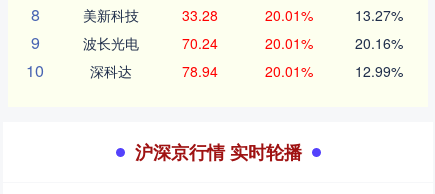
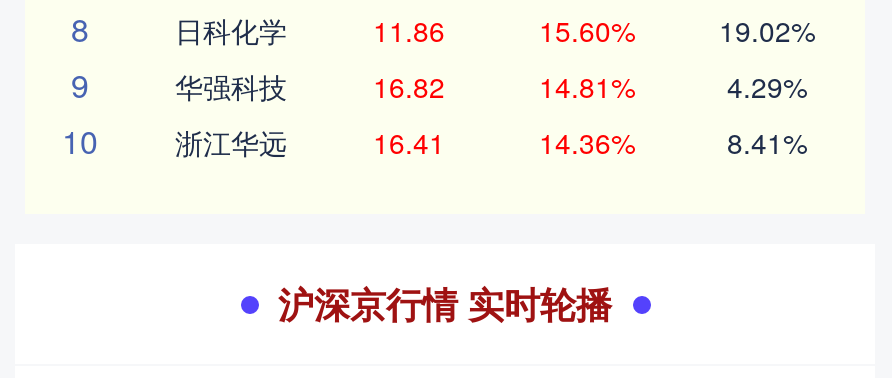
- 美新科技
- 33.28
- 20.01%
- 13.27%
+ 日科化学
+ 11.86
+ 15.60%
+ 19.02%

- 波长光电
- 70.24
- 20.01%
- 20.16%
+ 华强科技
+ 16.82
+ 14.81%
+ 4.29%

- 深科达
- 78.94
- 20.01%
- 12.99%
+ 浙江华远
+ 16.41
+ 14.36%
+ 8.41%
